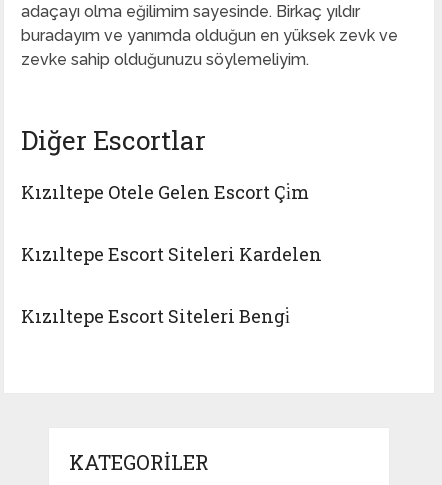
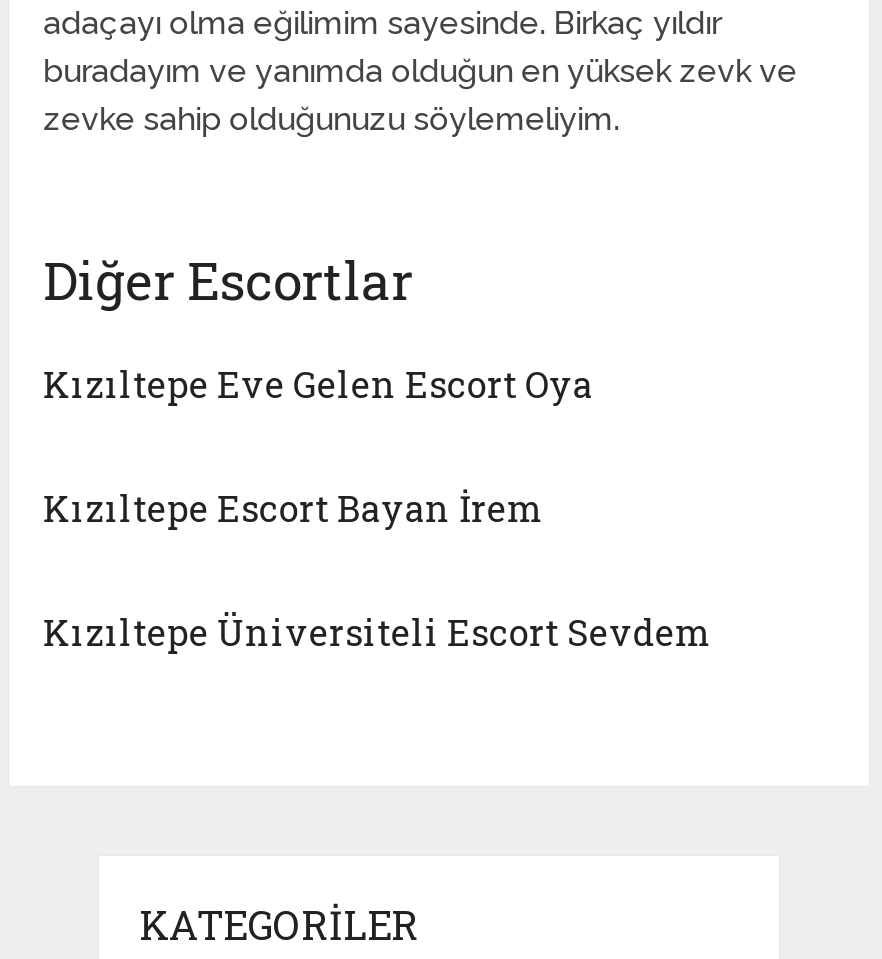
- Kızıltepe Otele Gelen Escort Çi̇m
+ Kızıltepe Eve Gelen Escort Oya

- Kızıltepe Escort Siteleri Kardelen
+ Kızıltepe Escort Bayan İrem

- Kızıltepe Escort Siteleri Bengi̇
+ Kızıltepe Üniversiteli Escort Sevdem
